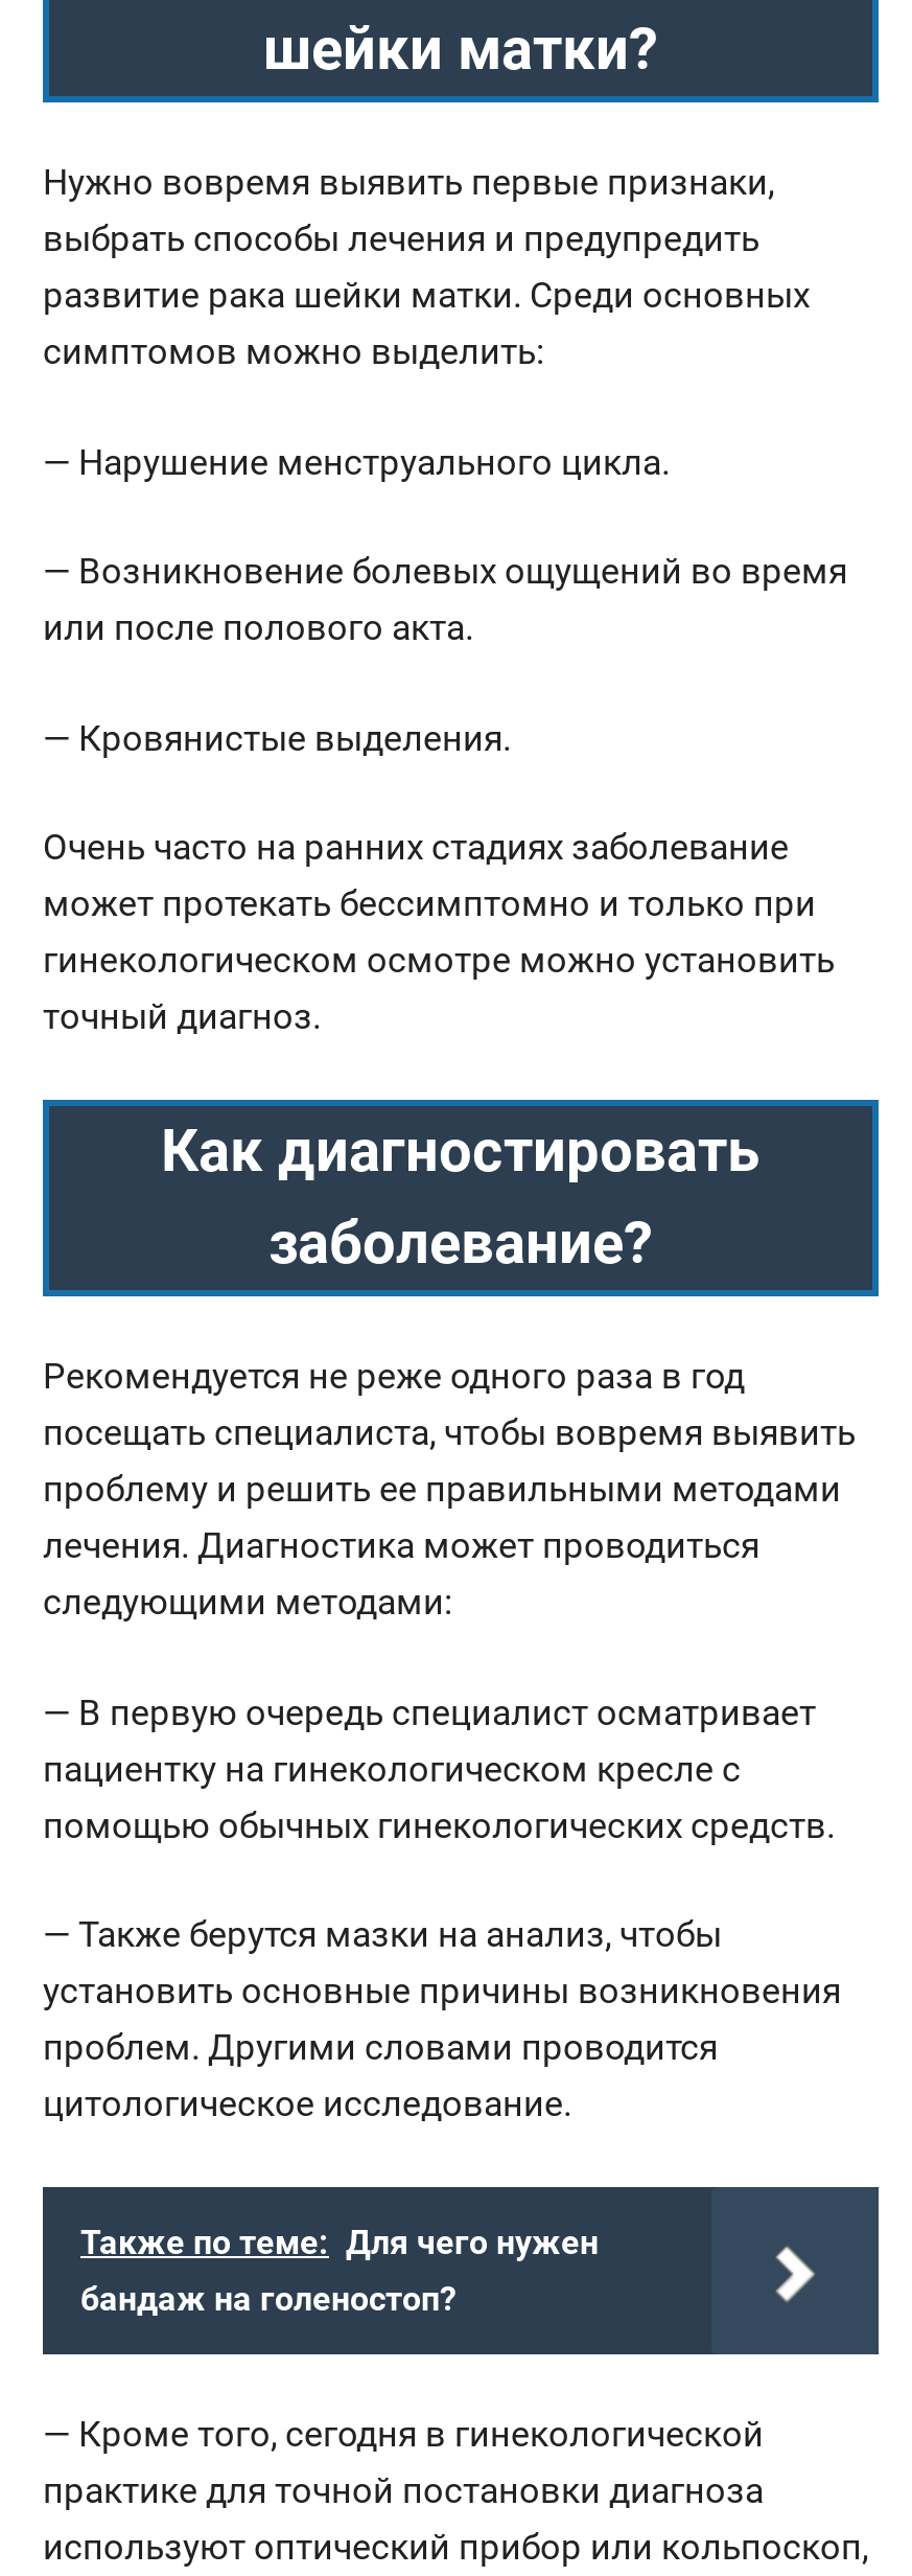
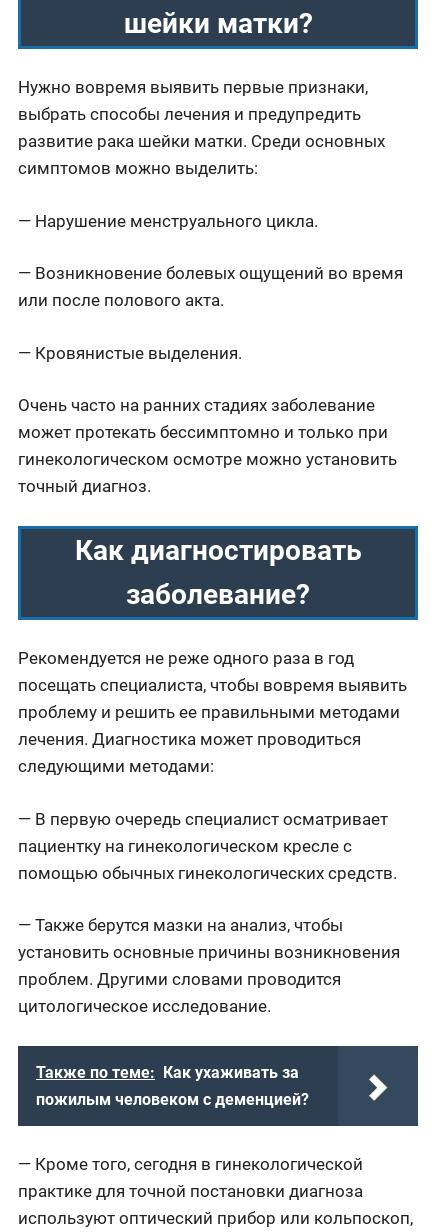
- Также по теме: Для чего нужен
- бандаж на голеностоп?
+ Также по теме: Как ухаживать за
+ пожилым человеком с деменцией?
